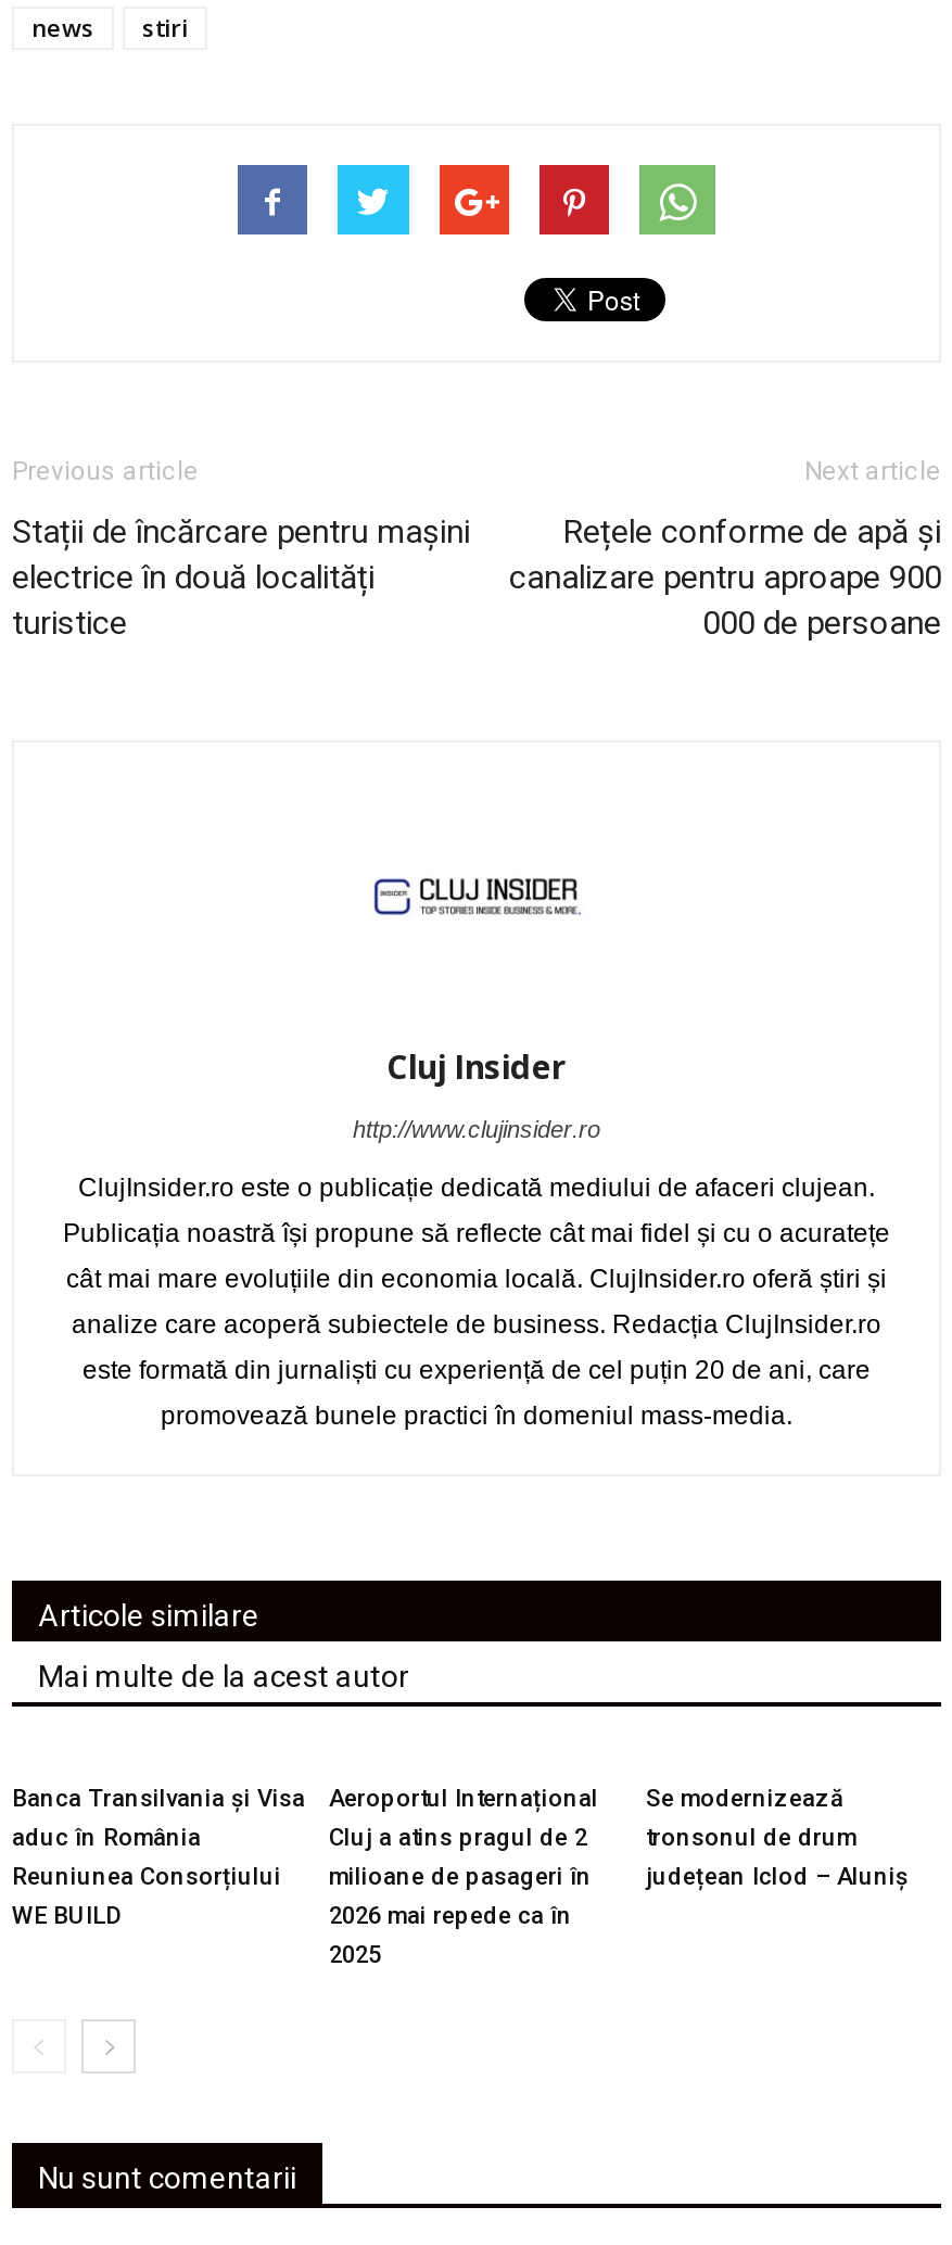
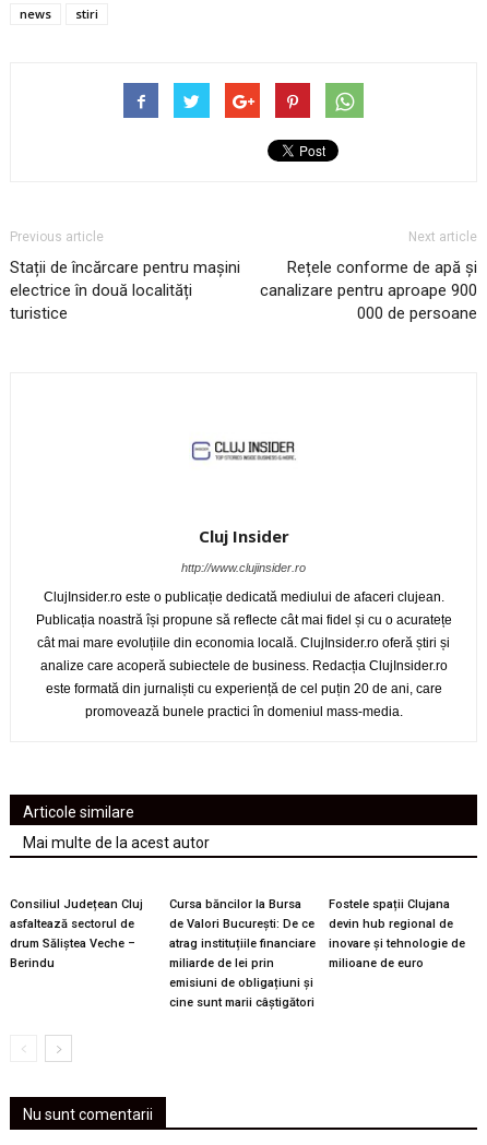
- Banca Transilvania și Visa
- aduc în România
- Reuniunea Consorțiului
- WE BUILD
+ Consiliul Județean Cluj
+ asfaltează sectorul de
+ drum Săliștea Veche –
+ Berindu

- Aeroportul Internațional
- Cluj a atins pragul de 2
- milioane de pasageri în
- 2026 mai repede ca în
- 2025
+ Cursa băncilor la Bursa
+ de Valori București: De ce
+ atrag instituțiile financiare
+ miliarde de lei prin
+ emisiuni de obligațiuni și
+ cine sunt marii câștigători

- Se modernizează
- tronsonul de drum
- județean Iclod – Aluniș
+ Fostele spații Clujana
+ devin hub regional de
+ inovare și tehnologie de
+ milioane de euro
